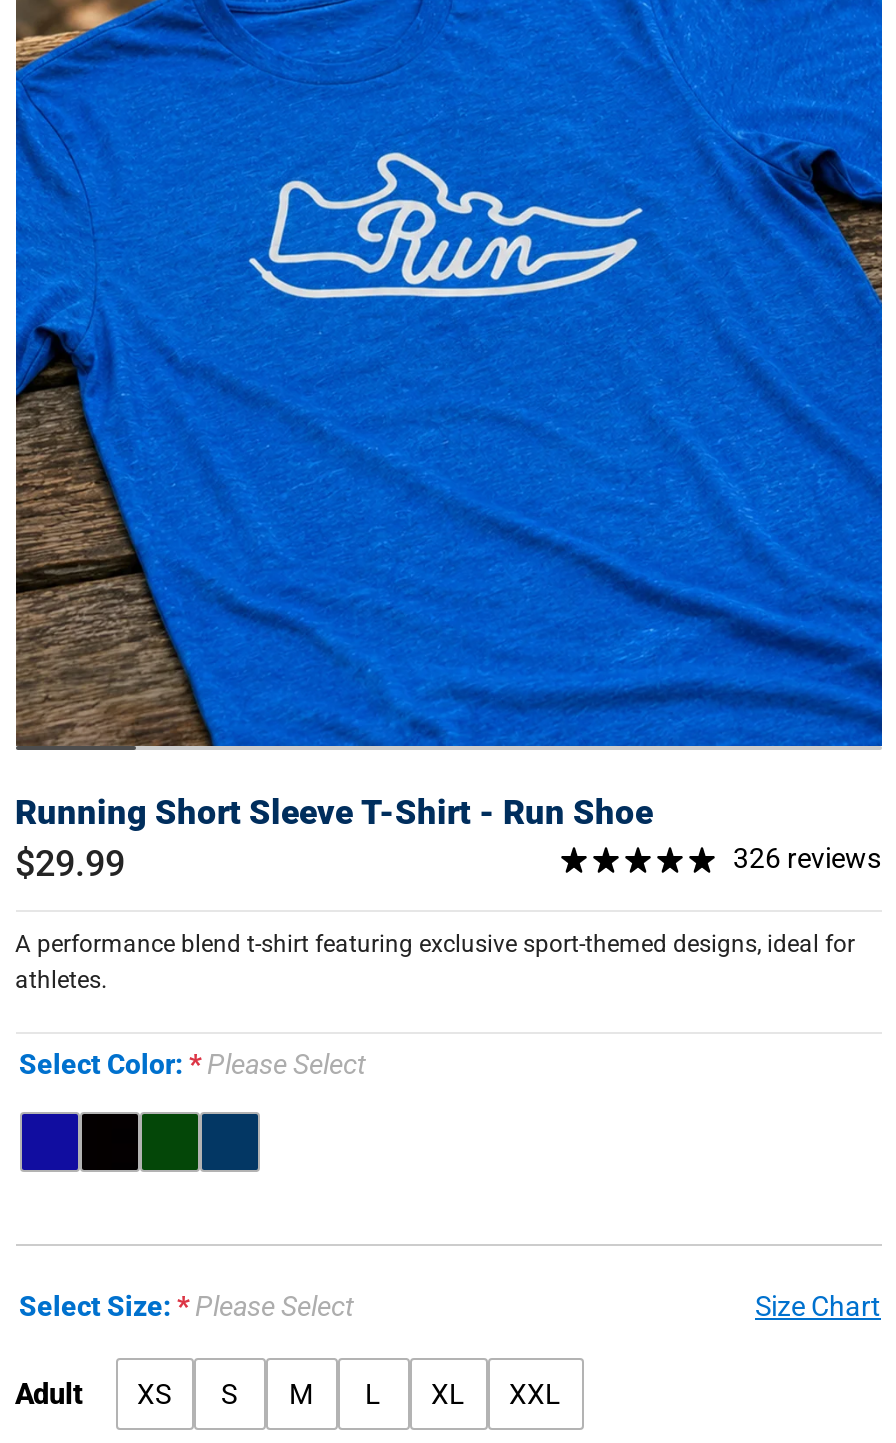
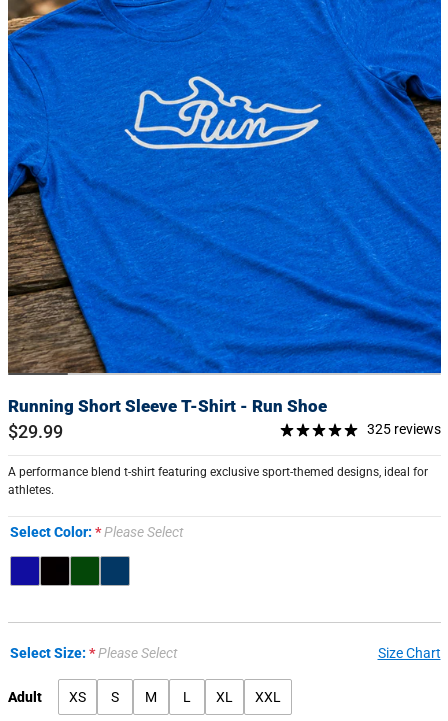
- 326 reviews
+ 325 reviews
